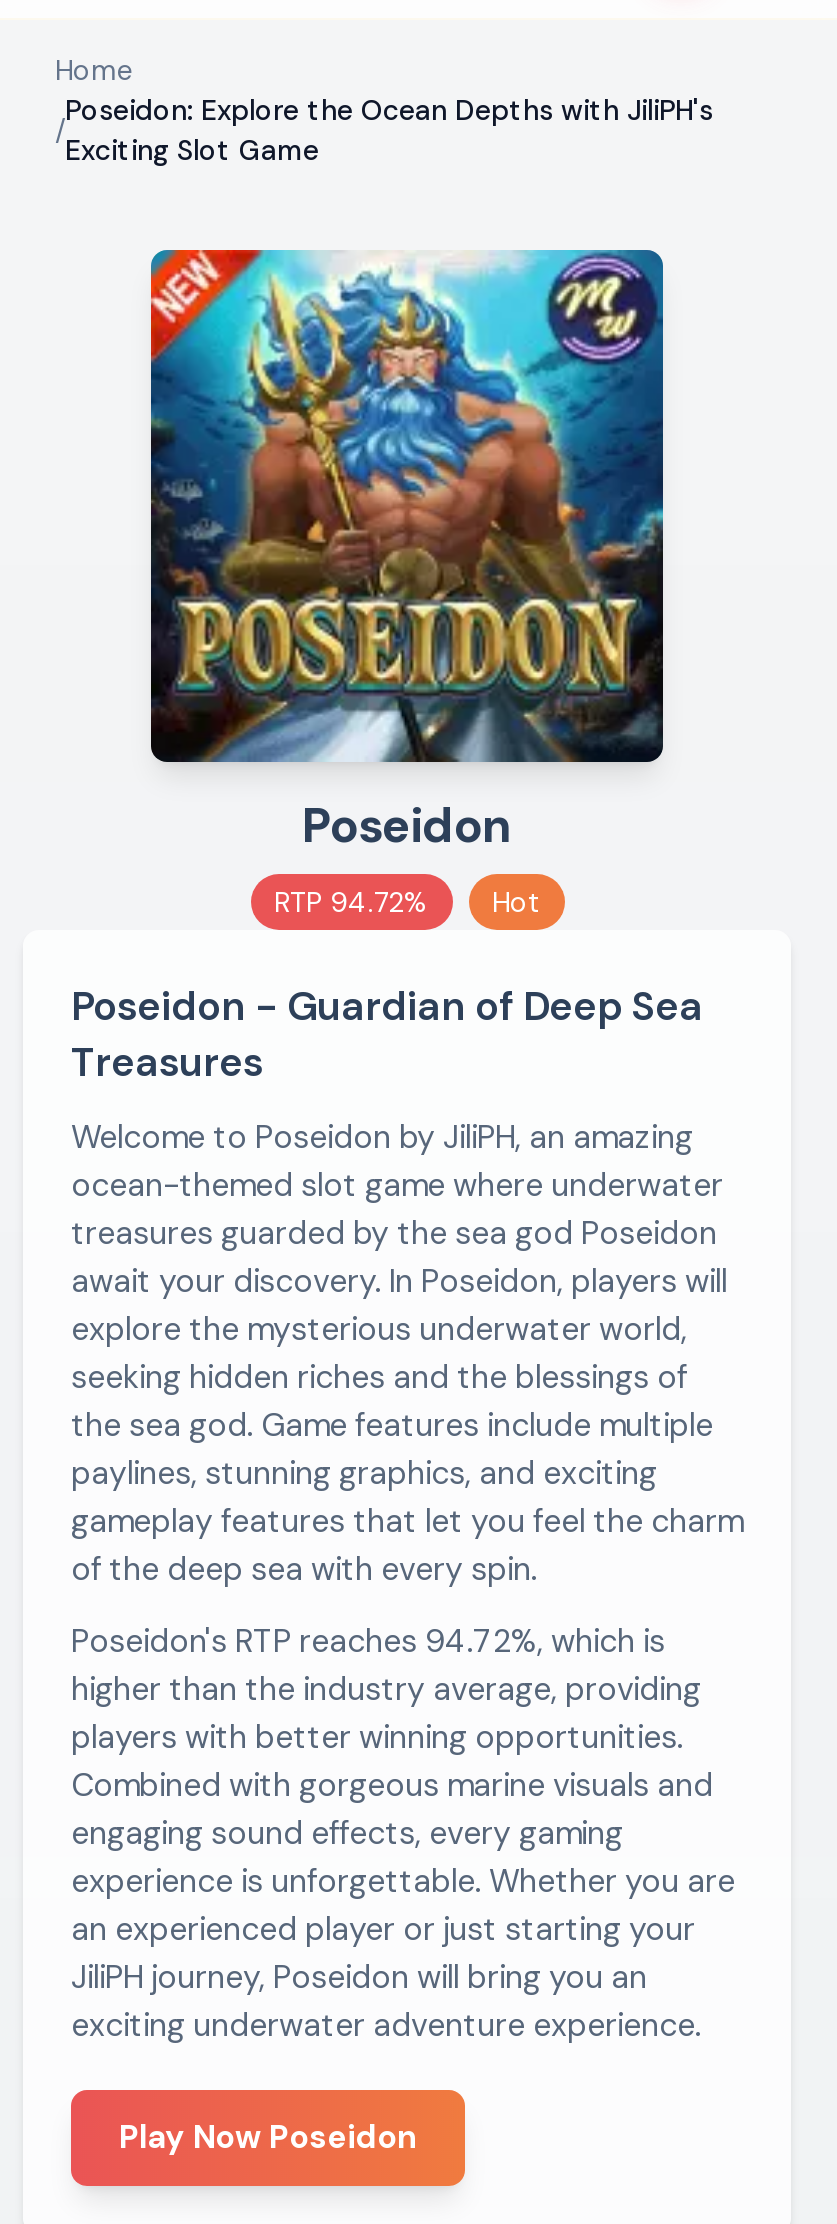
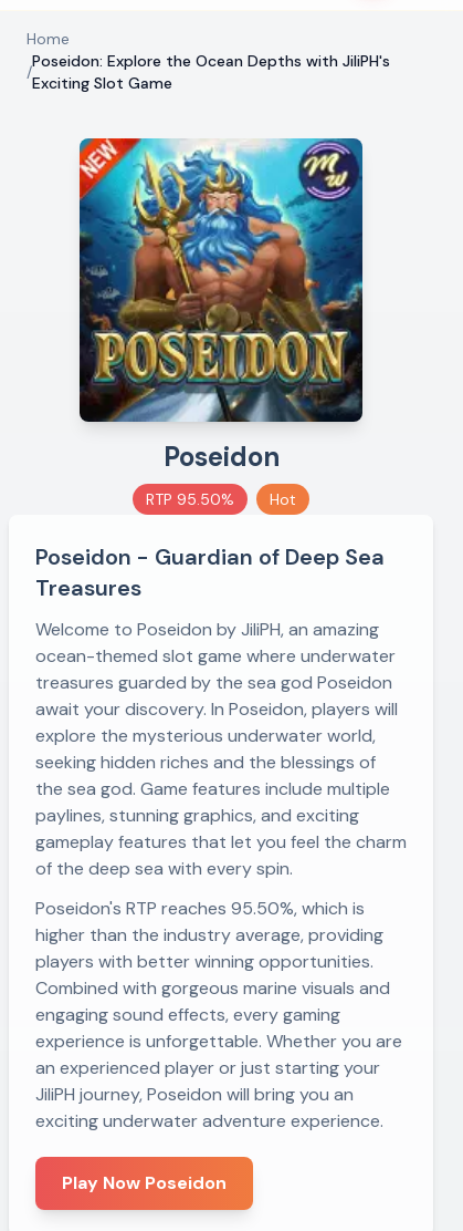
- RTP 94.72% Hot
+ RTP 95.50% Hot

- Poseidon's RTP reaches 94.72%, which is
+ Poseidon's RTP reaches 95.50%, which is
